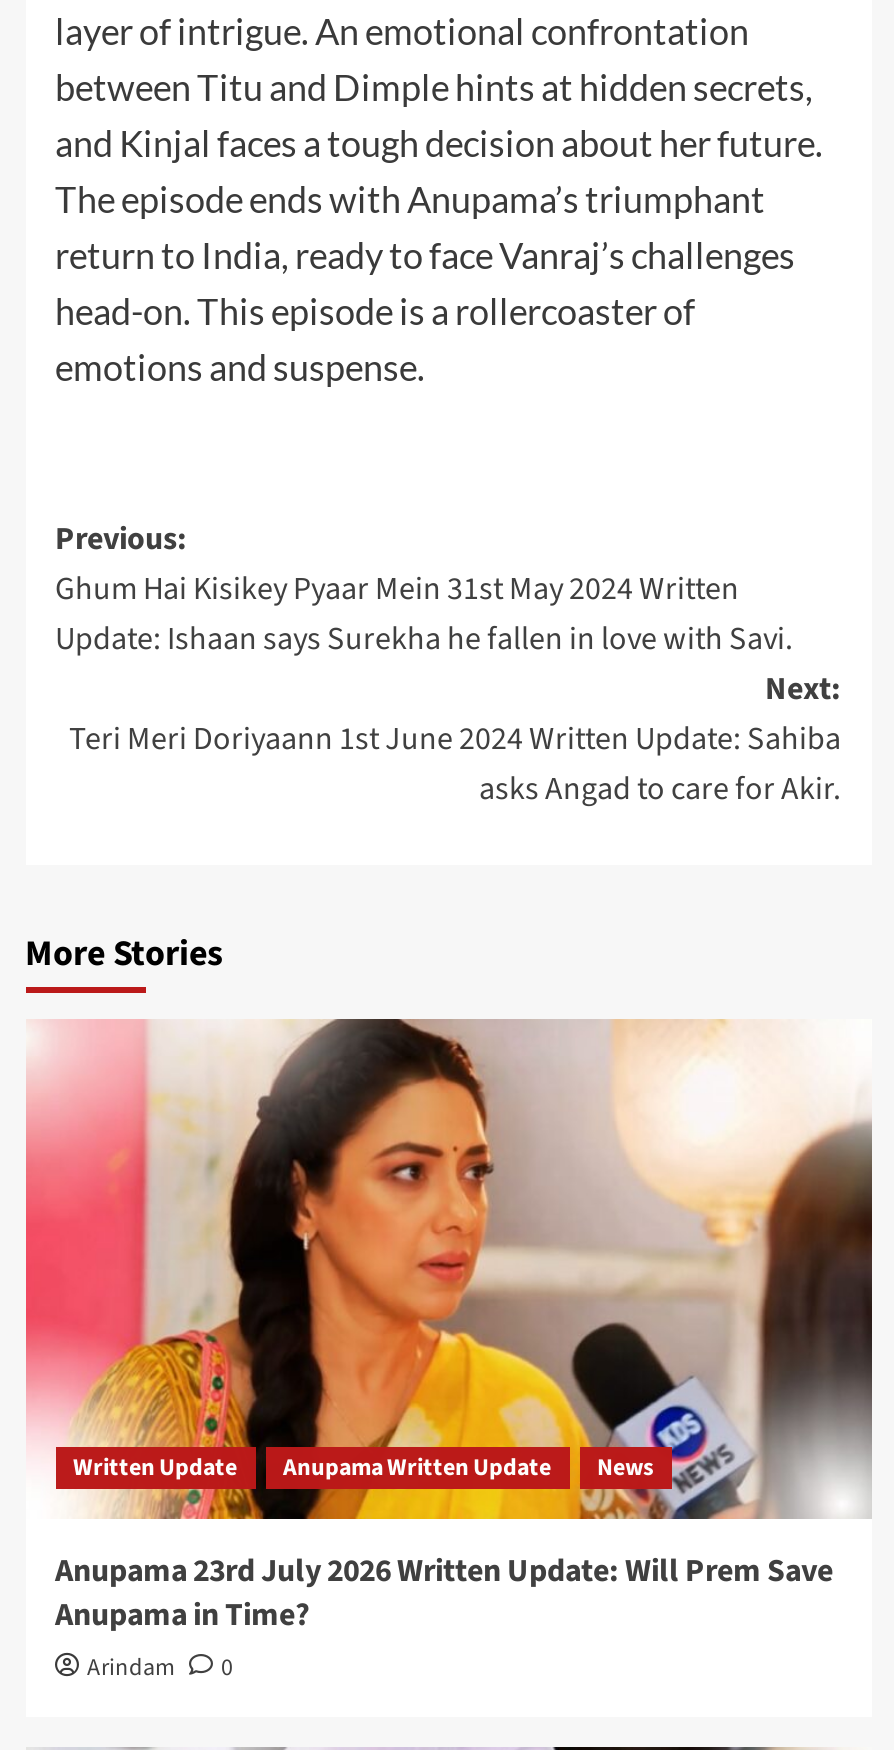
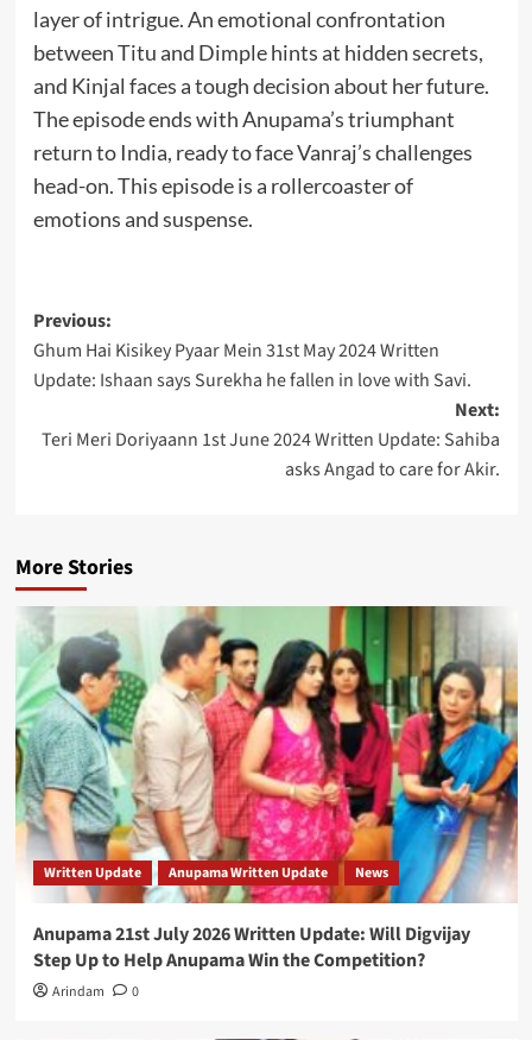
- [image]
- Anupama 23rd July 2026 Written Update: Will Prem Save
- Anupama in Time?
+ [image]
+ Anupama 21st July 2026 Written Update: Will Digvijay
+ Step Up to Help Anupama Win the Competition?
